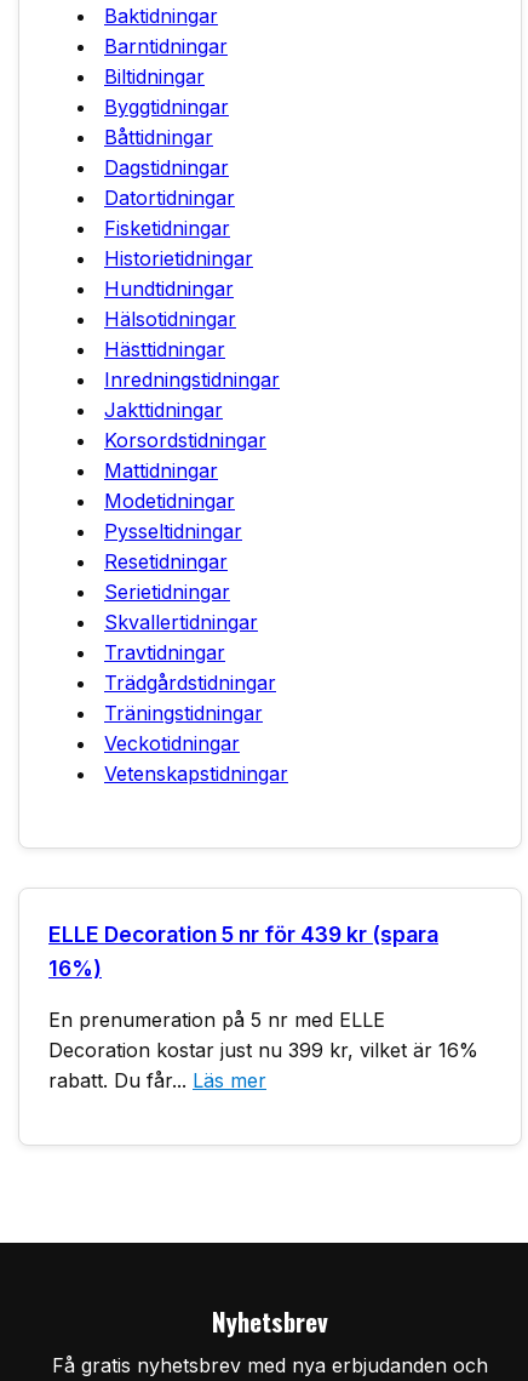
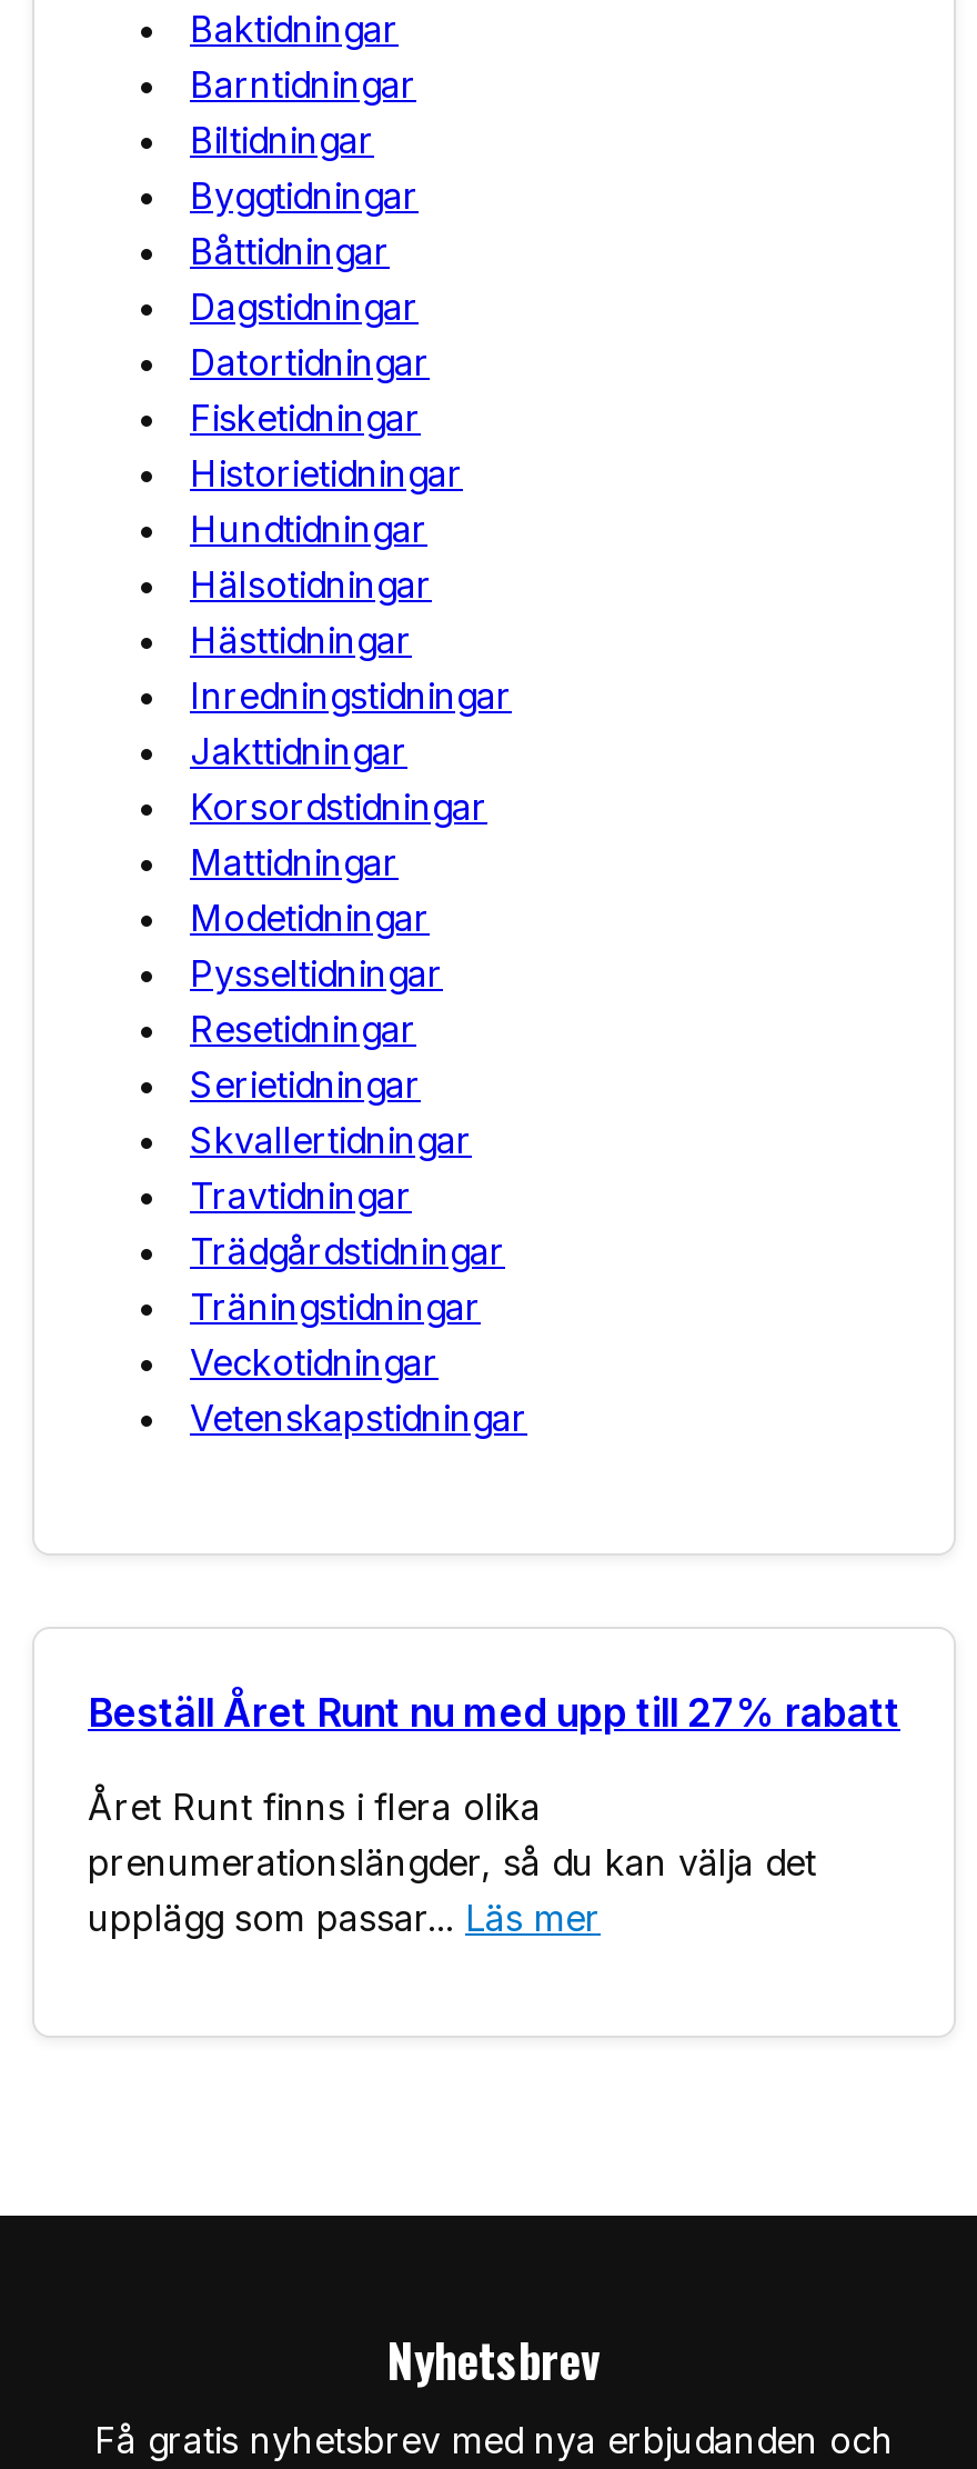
- ELLE Decoration 5 nr för 439 kr (spara
- 16%)
+ Beställ Året Runt nu med upp till 27% rabatt

- En prenumeration på 5 nr med ELLE
- Decoration kostar just nu 399 kr, vilket är 16%
- rabatt. Du får... Läs mer
+ Året Runt finns i flera olika
+ prenumerationslängder, så du kan välja det
+ upplägg som passar... Läs mer
